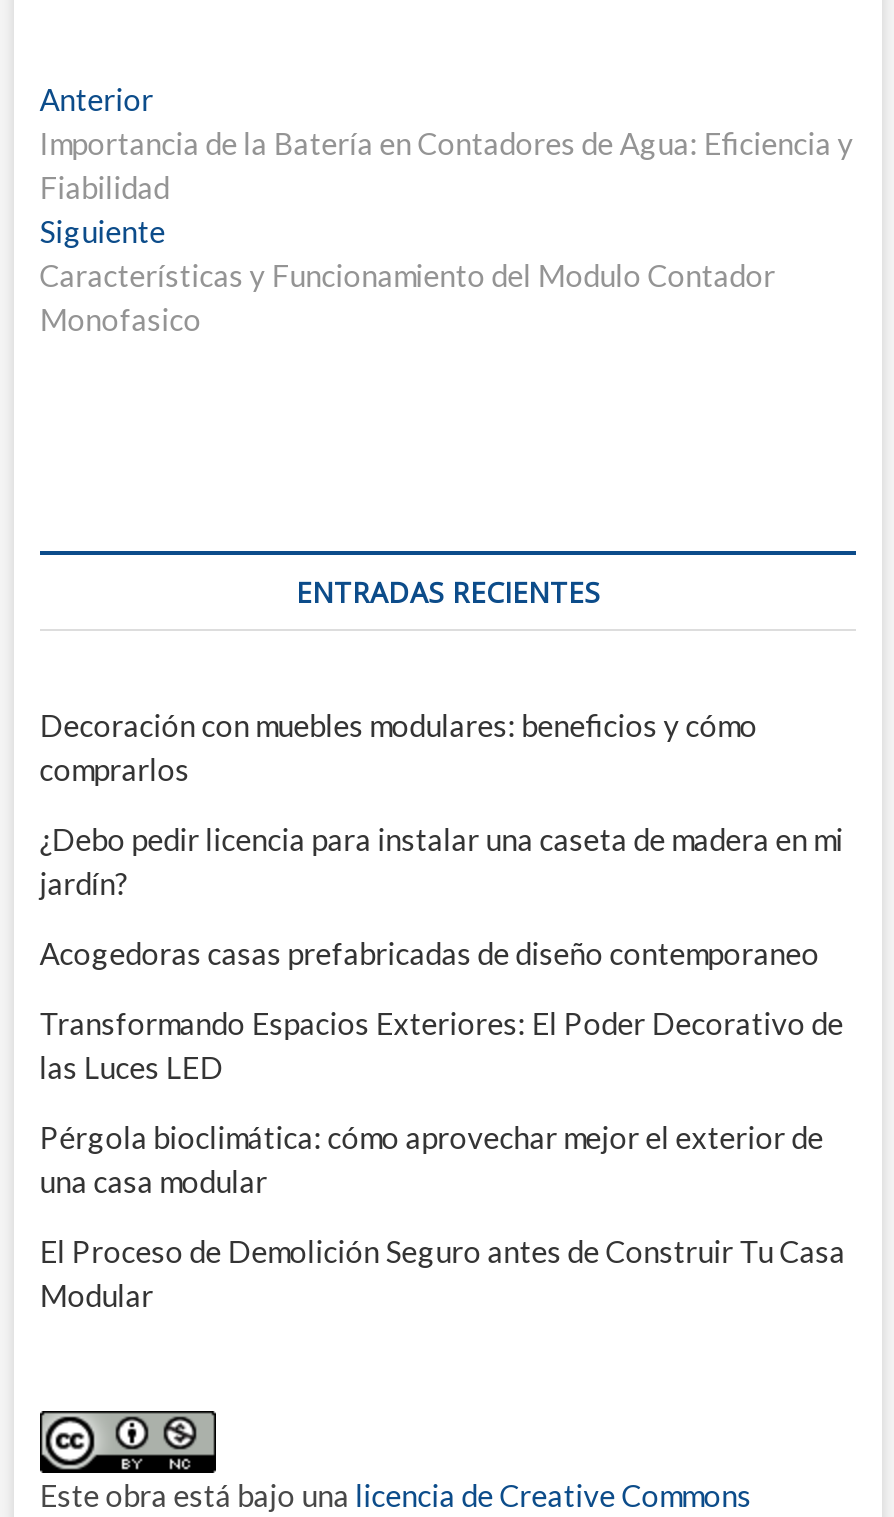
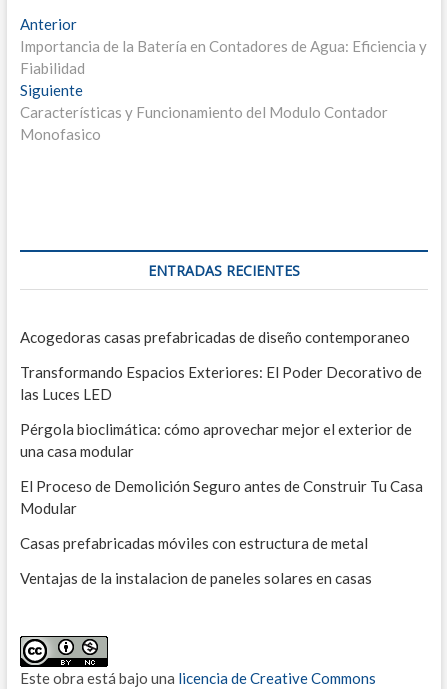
- Decoración con muebles modulares: beneficios y cómo
- comprarlos
- ¿Debo pedir licencia para instalar una caseta de madera en mi
- jardín?

moved up: Acogedoras casas prefabricadas de diseño contemporaneo | Transformando Espacios Exteriores: El Poder Decorativo de | las Luces LED | Pérgola bioclimática: cómo aprovechar mejor el exterior de | una casa modular | El Proceso de Demolición Seguro antes de Construir Tu Casa | Modular

+ Casas prefabricadas móviles con estructura de metal
+ Ventajas de la instalacion de paneles solares en casas
